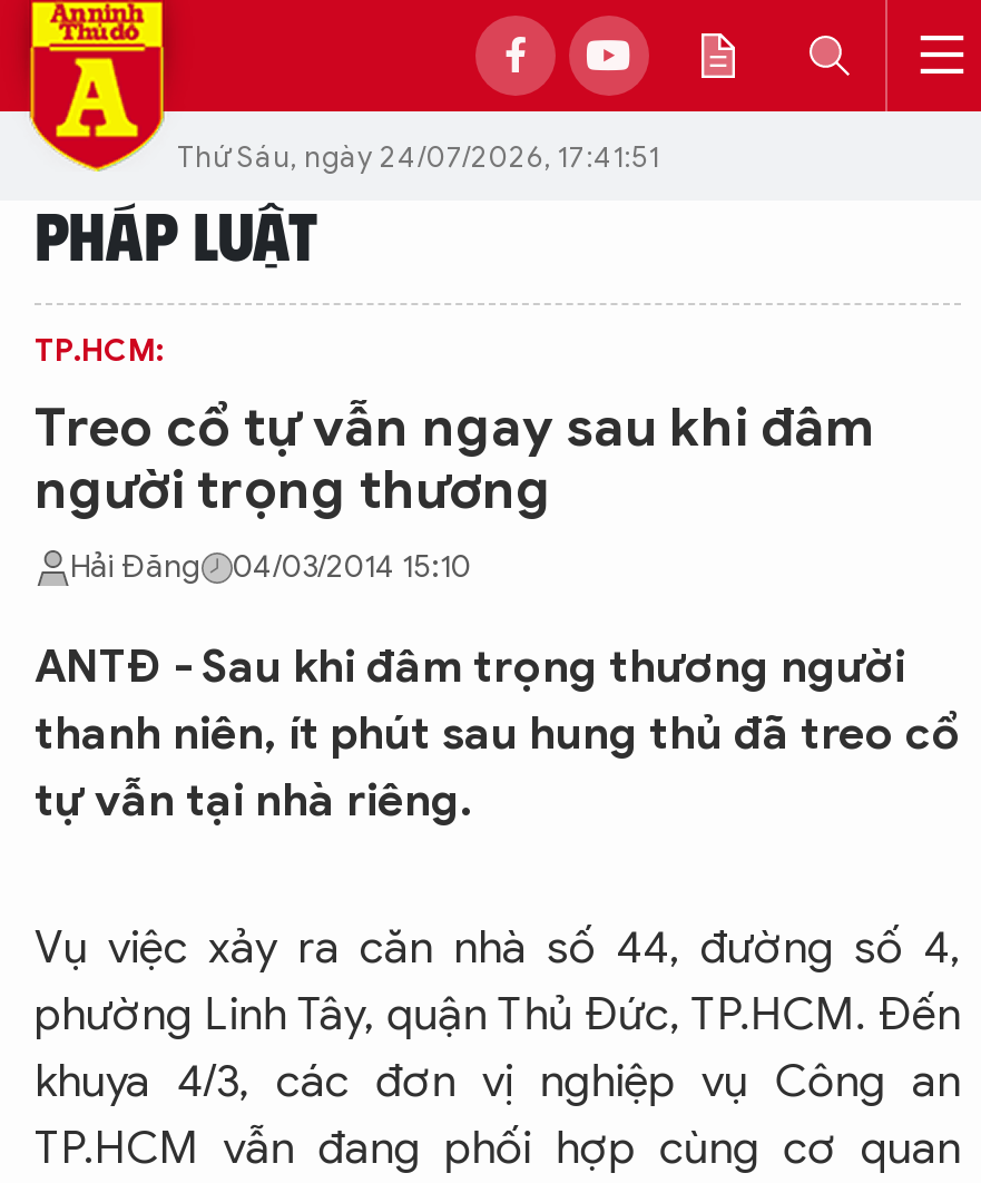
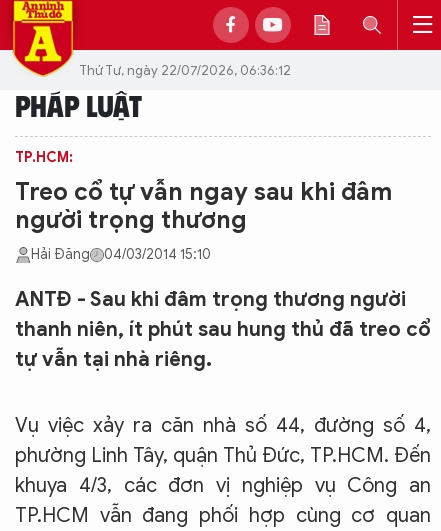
- Thứ Sáu, ngày 24/07/2026, 17:41:51
+ Thứ Tư, ngày 22/07/2026, 06:36:12
